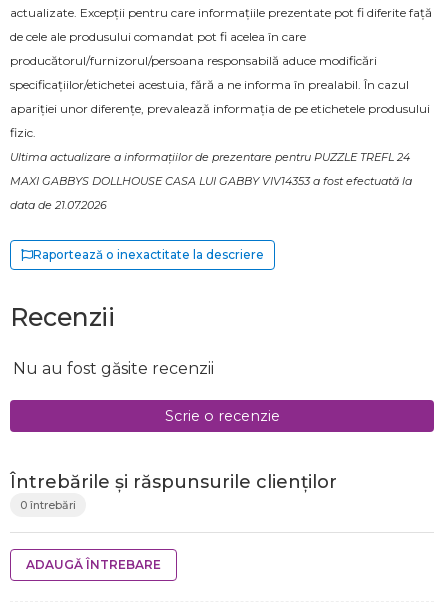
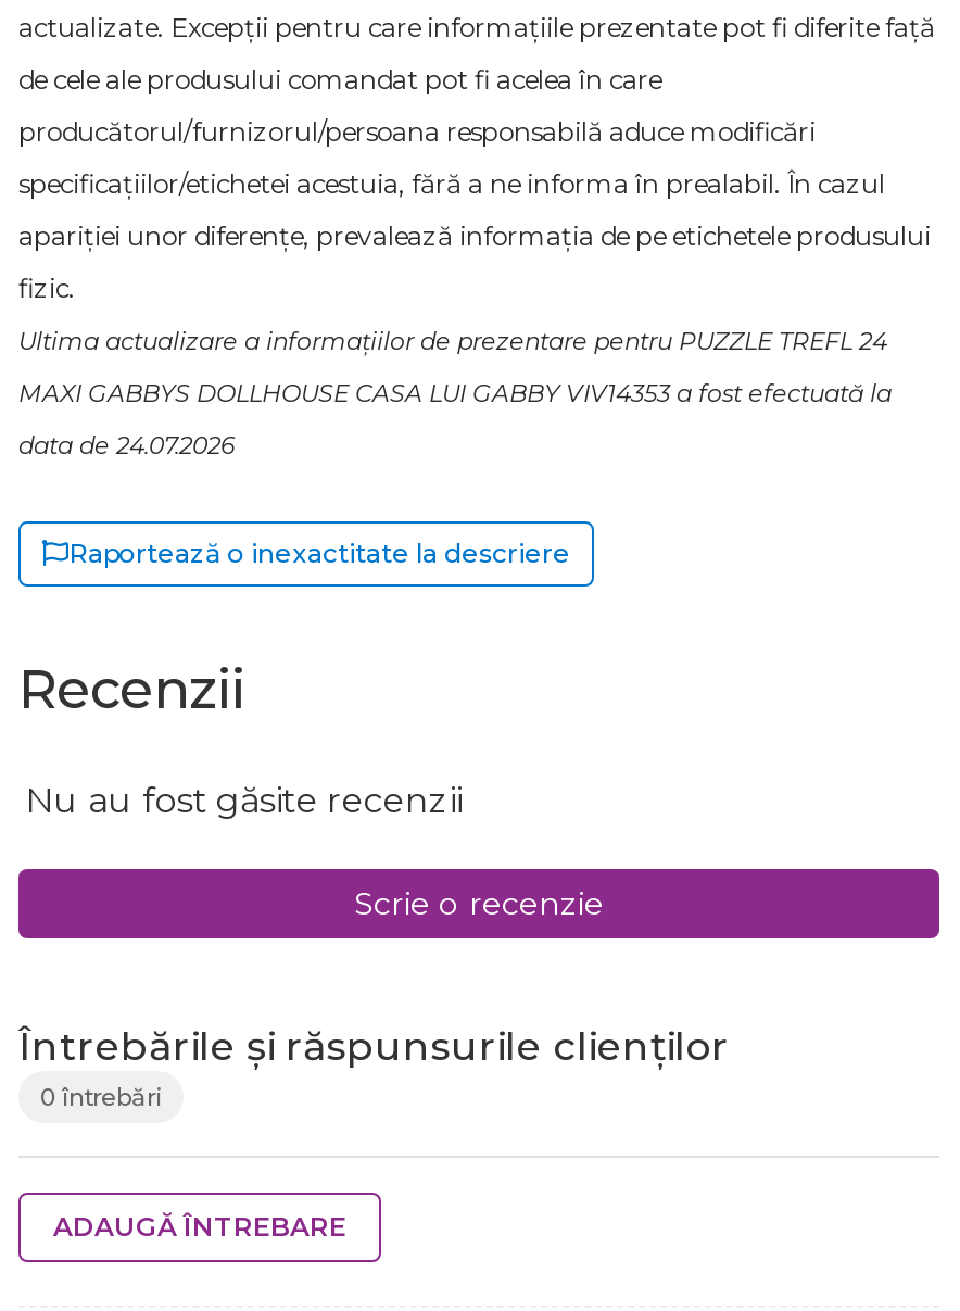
- data de 21.07.2026
+ data de 24.07.2026
